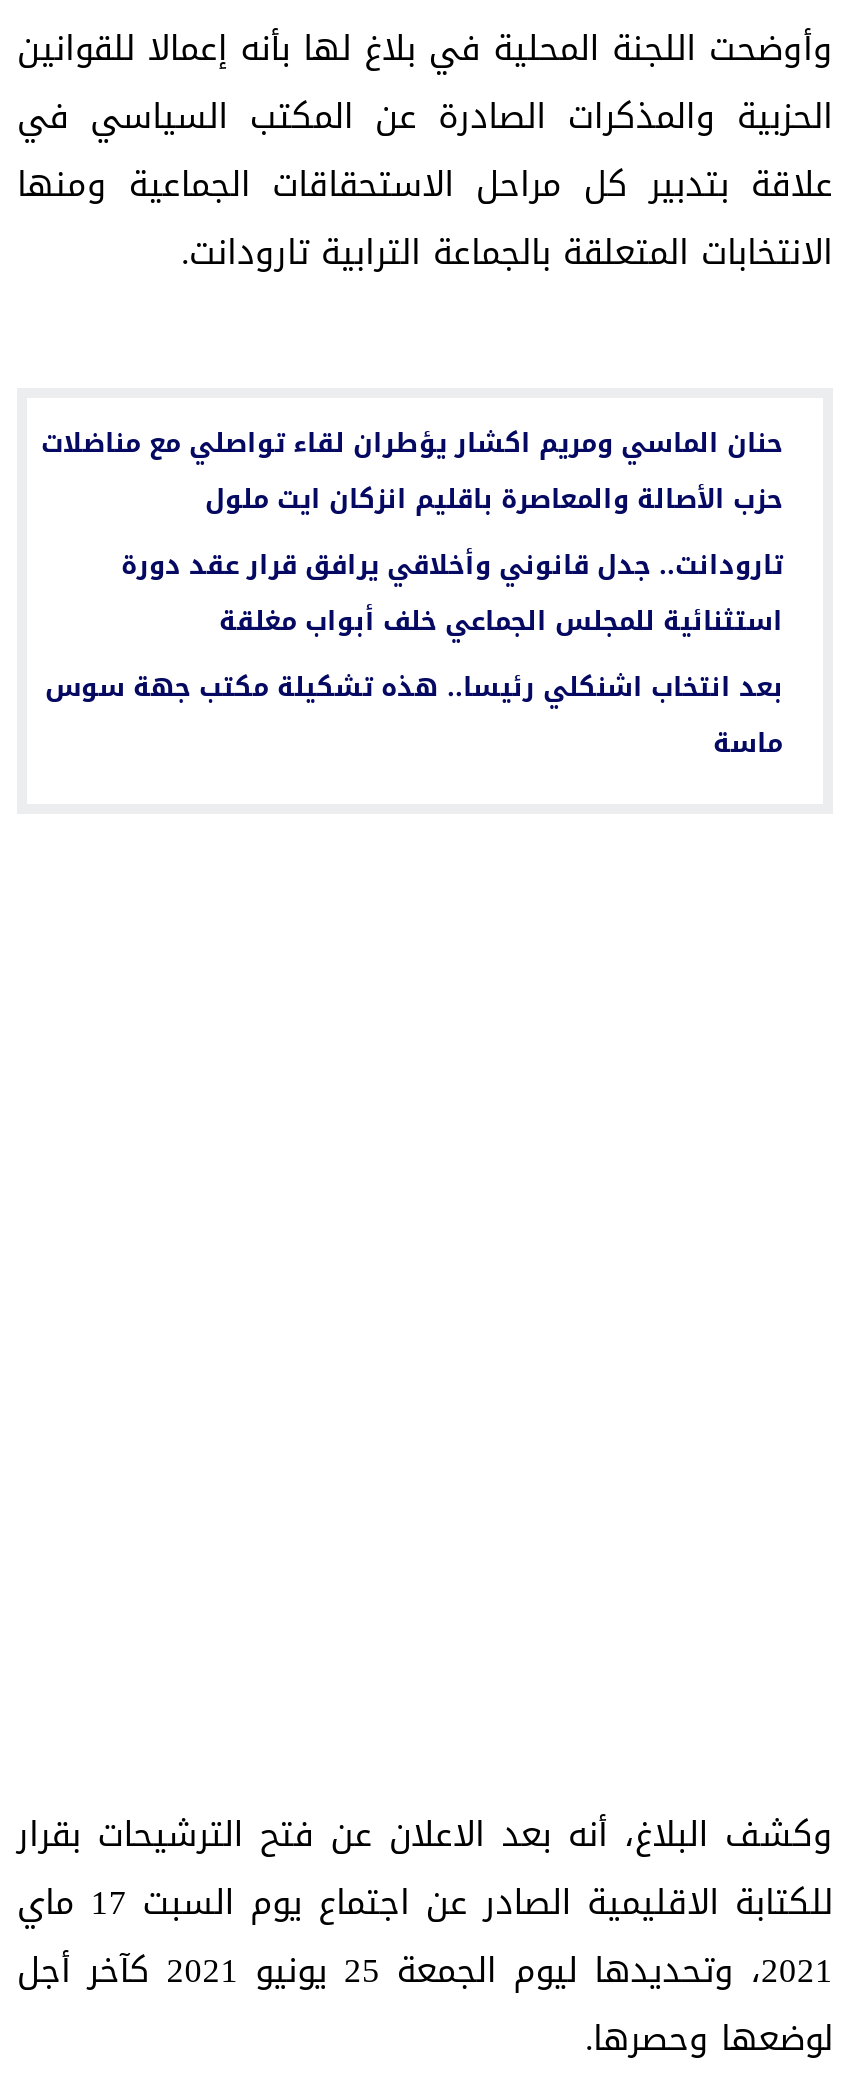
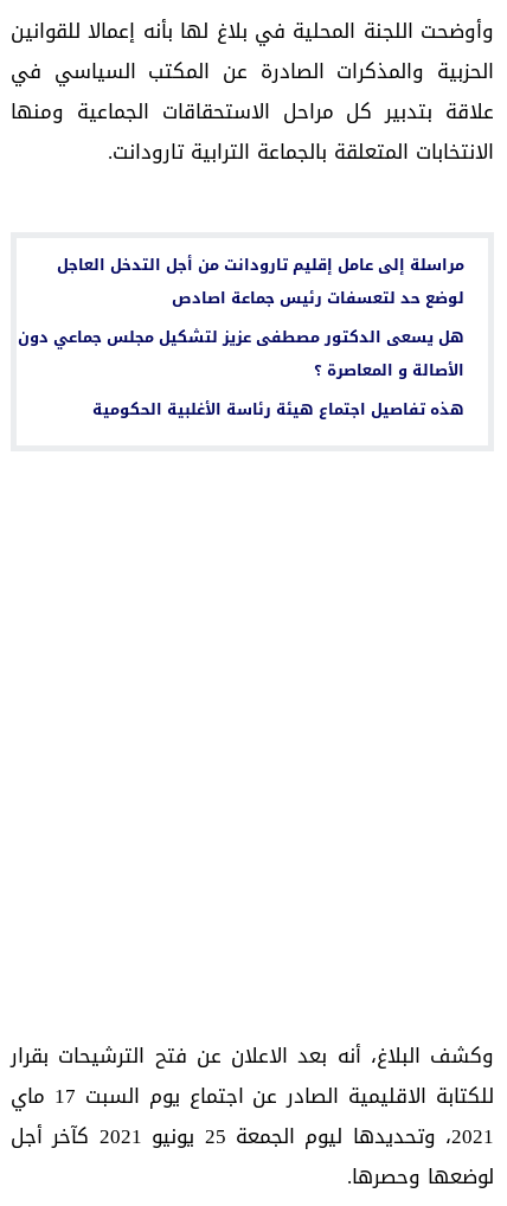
- حنان الماسي ومريم اكشار يؤطران لقاء تواصلي مع مناضلات
- حزب الأصالة والمعاصرة باقليم انزكان ايت ملول
- تارودانت.. جدل قانوني وأخلاقي يرافق قرار عقد دورة
- استثنائية للمجلس الجماعي خلف أبواب مغلقة
- بعد انتخاب اشنكلي رئيسا.. هذه تشكيلة مكتب جهة سوس
- ماسة
+ مراسلة إلى عامل إقليم تارودانت من أجل التدخل العاجل
+ لوضع حد لتعسفات رئيس جماعة اصادص
+ هل يسعى الدكتور مصطفى عزيز لتشكيل مجلس جماعي دون
+ الأصالة و المعاصرة ؟
+ هذه تفاصيل اجتماع هيئة رئاسة الأغلبية الحكومية
